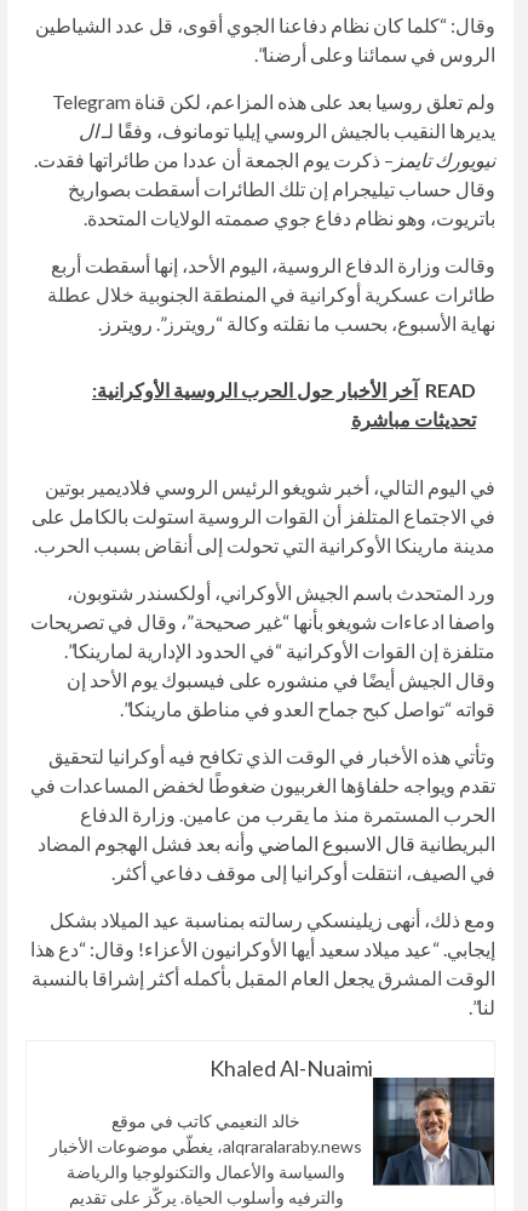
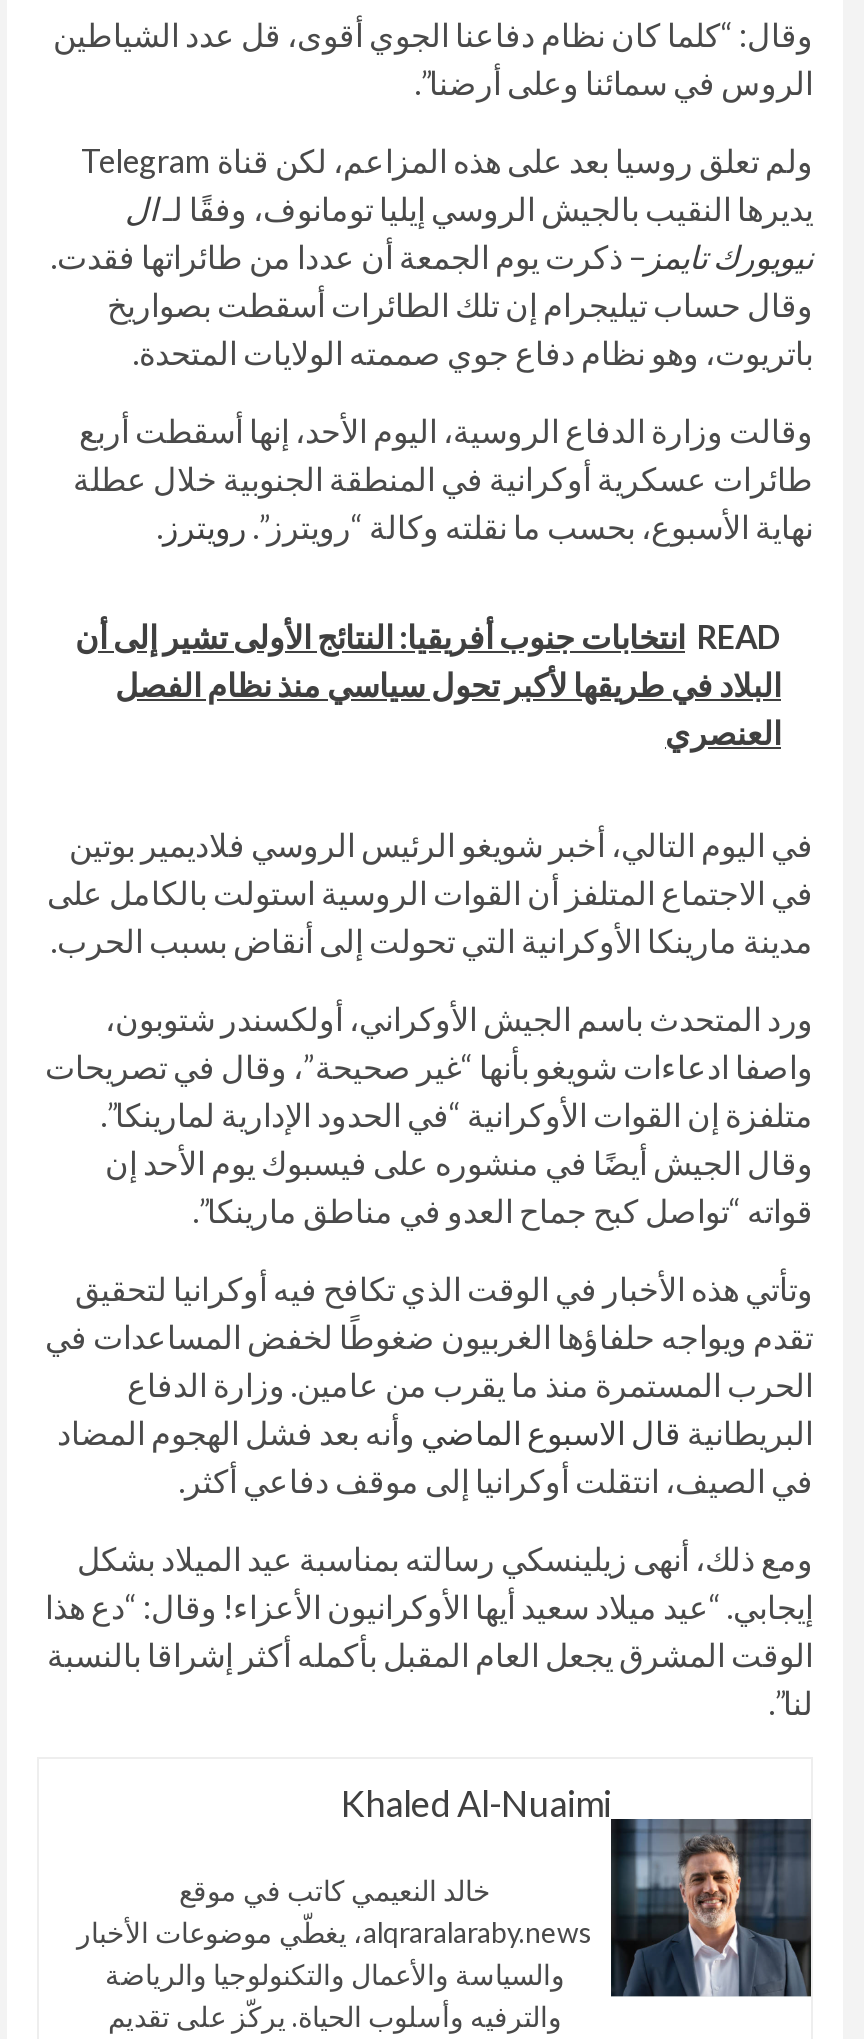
- READ آخر الأخبار حول الحرب الروسية الأوكرانية:
- تحديثات مباشرة
+ READ انتخابات جنوب أفريقيا: النتائج الأولى تشير إلى أن
+ البلاد في طريقها لأكبر تحول سياسي منذ نظام الفصل
+ العنصري
